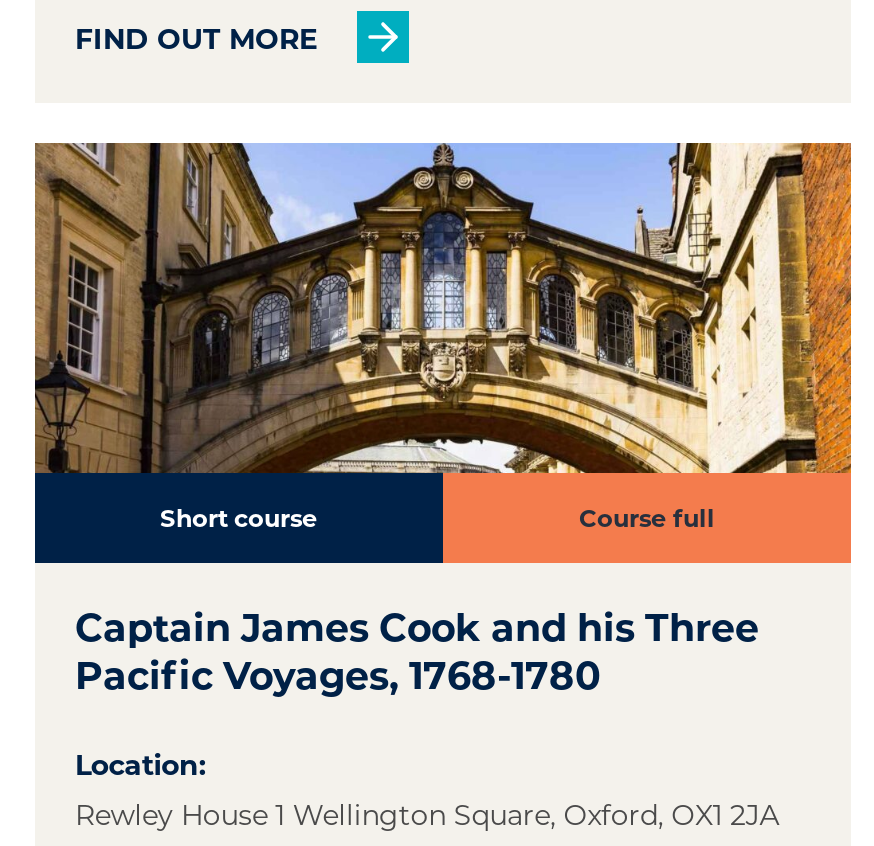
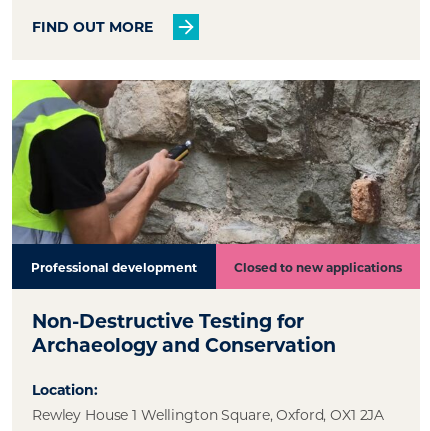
- [image]
- Short course
- Course full
+ [image]
+ Professional development
+ Closed to new applications

- Captain James Cook and his Three
- Pacific Voyages, 1768-1780
+ Non-Destructive Testing for
+ Archaeology and Conservation
